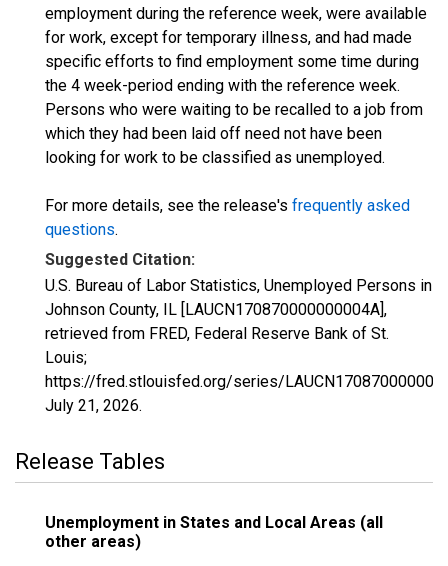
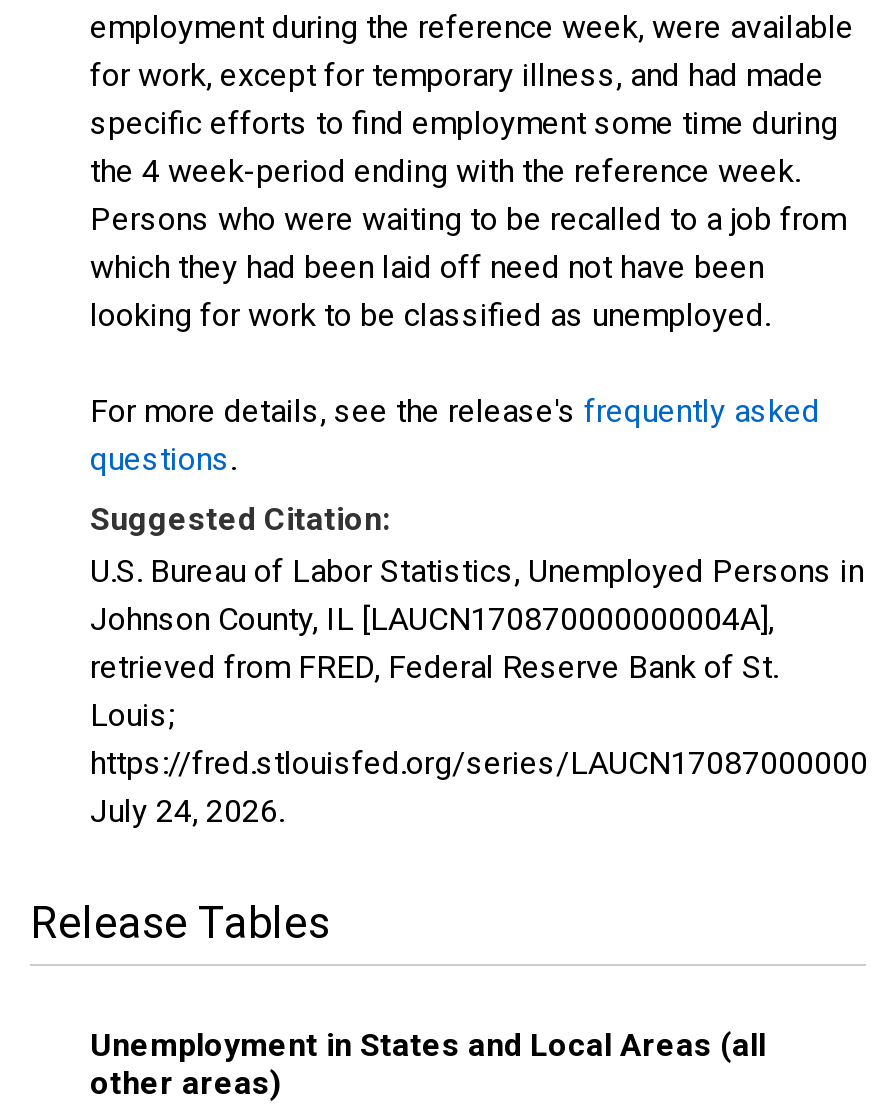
- July 21, 2026.
+ July 24, 2026.
